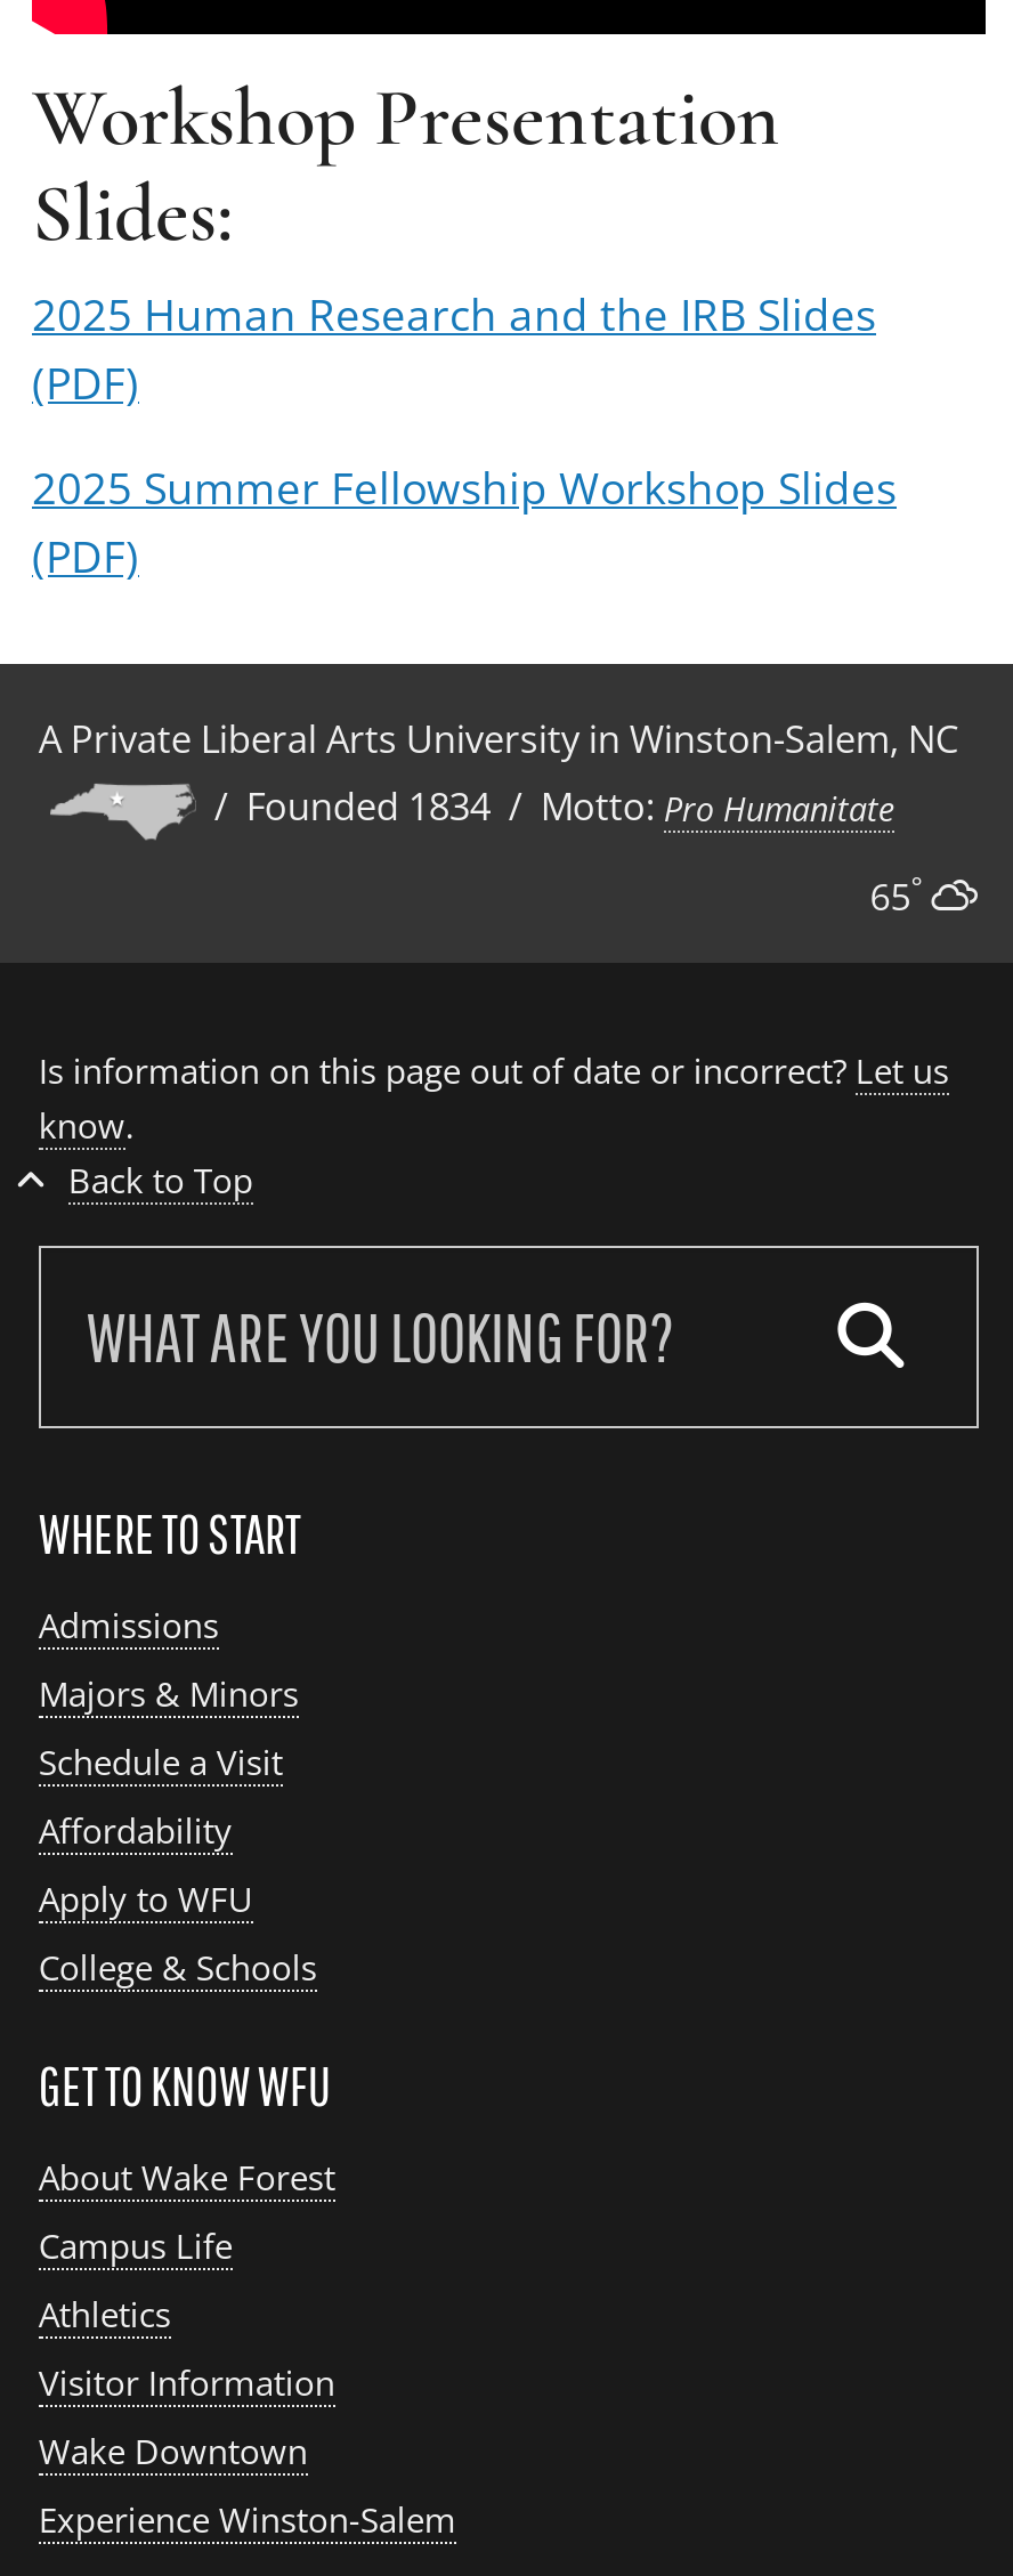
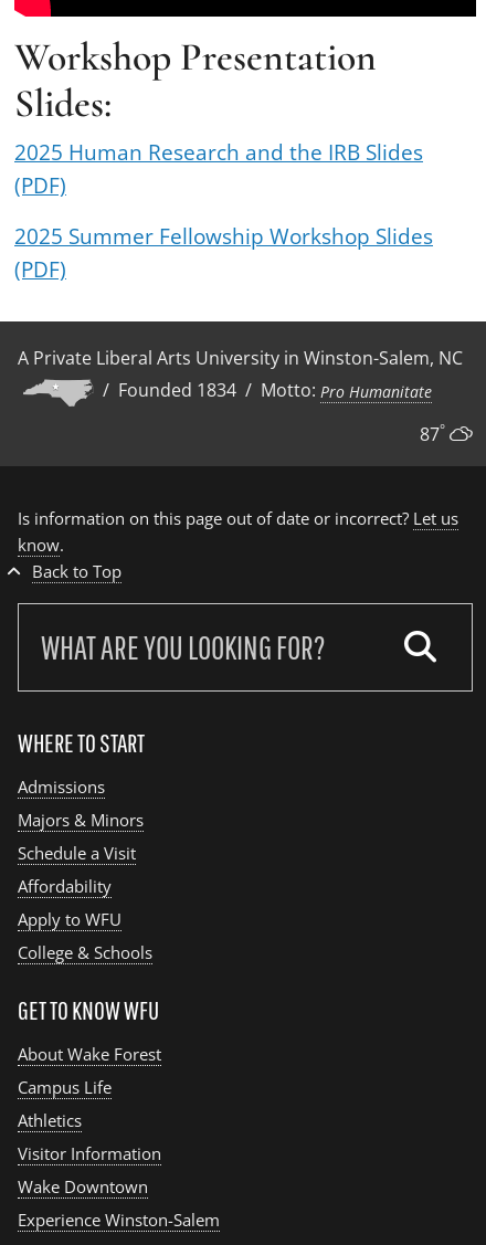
- 65°
+ 87°
